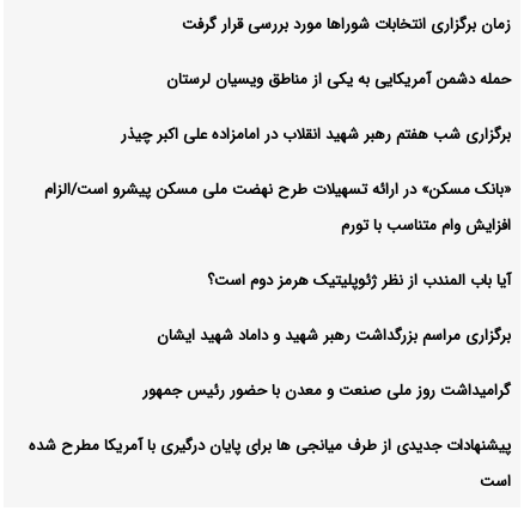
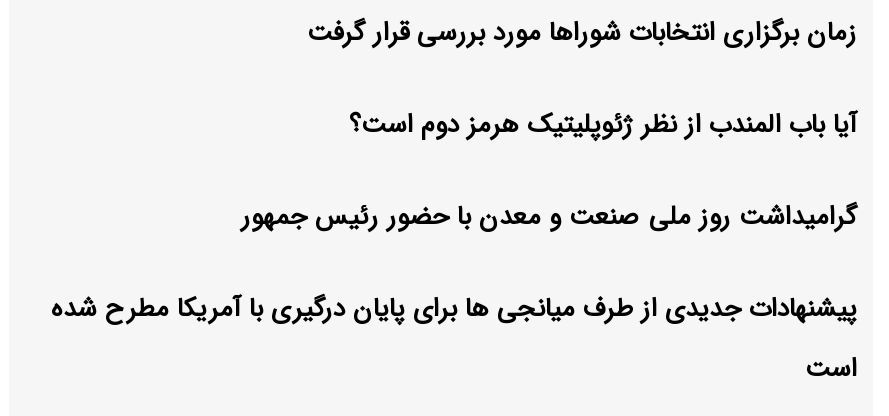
- حمله دشمن آمریکایی به یکی از مناطق ویسیان لرستان
- برگزاری شب هفتم رهبر شهید انقلاب در امامزاده علی اکبر چیذر
- «بانک مسکن» در ارائه تسهیلات طرح نهضت ملی مسکن پیشرو است/الزام
- افزایش وام متناسب با تورم

- برگزاری مراسم بزرگداشت رهبر شهید و داماد شهید ایشان
